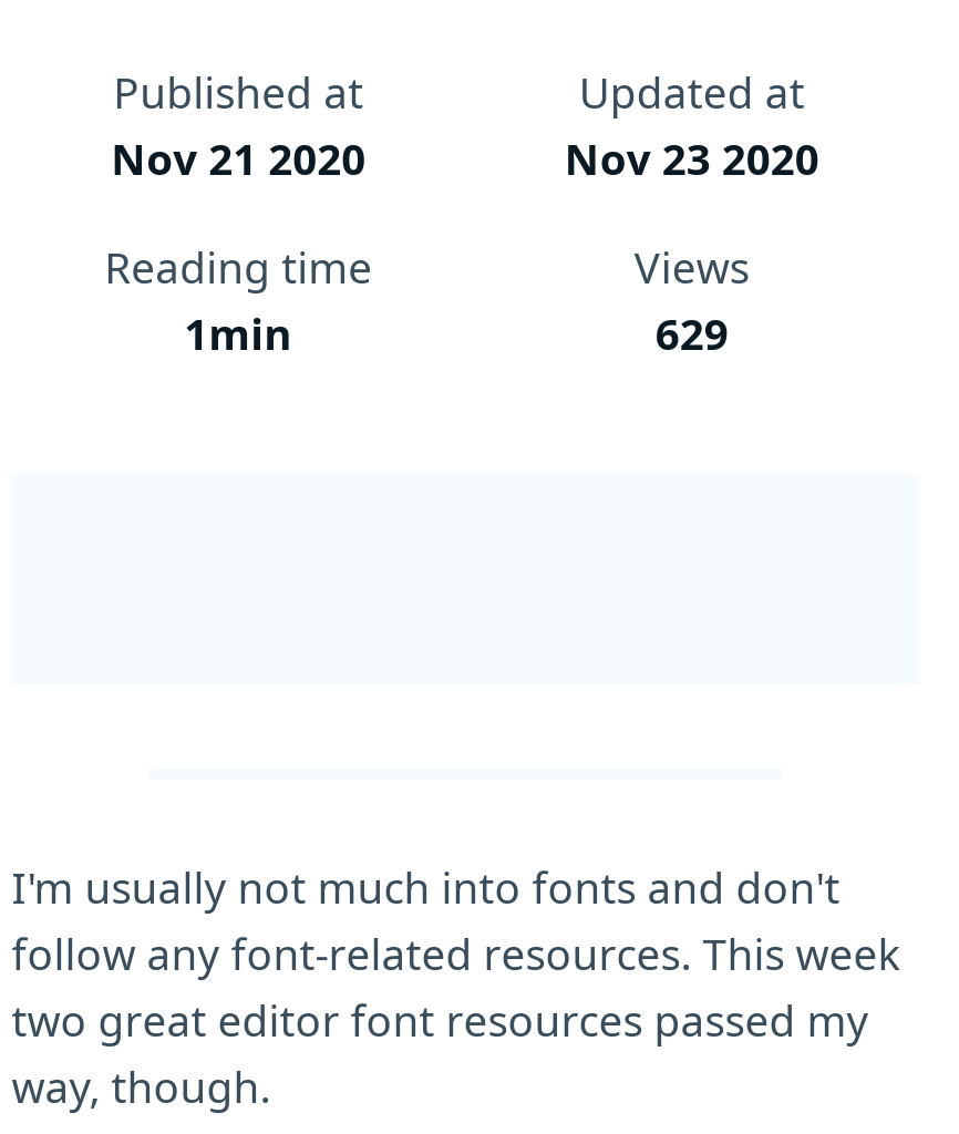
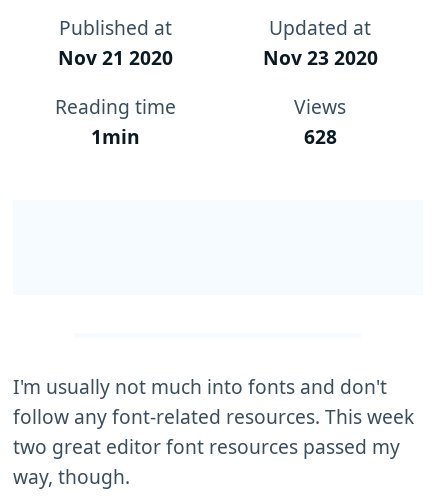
- 629
+ 628
